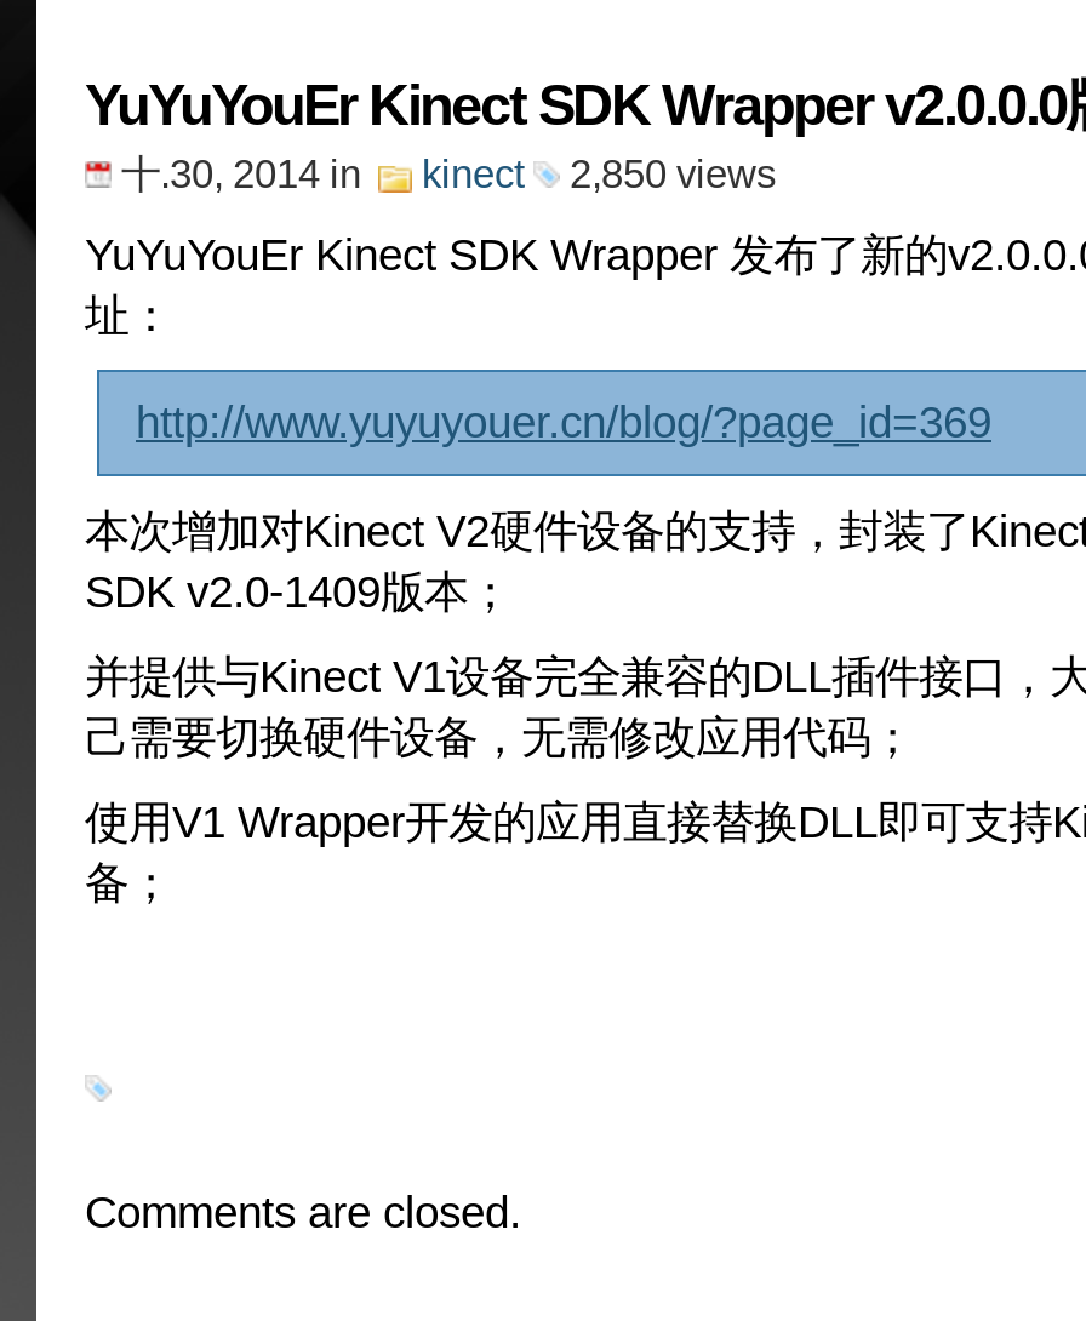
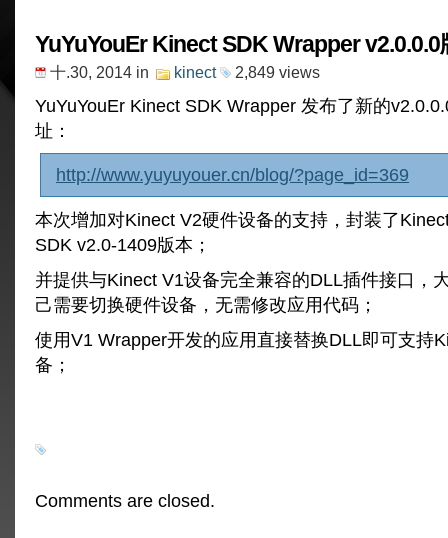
- 十.30, 2014 in kinect 2,850 views
+ 十.30, 2014 in kinect 2,849 views
